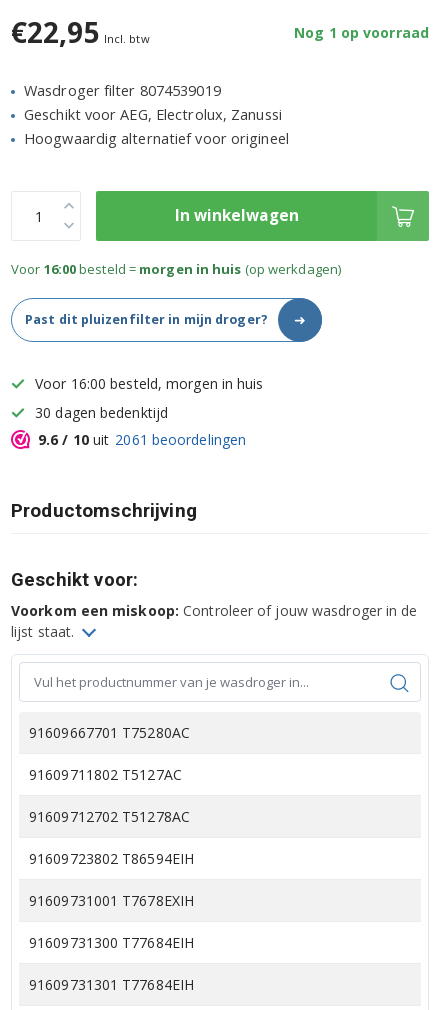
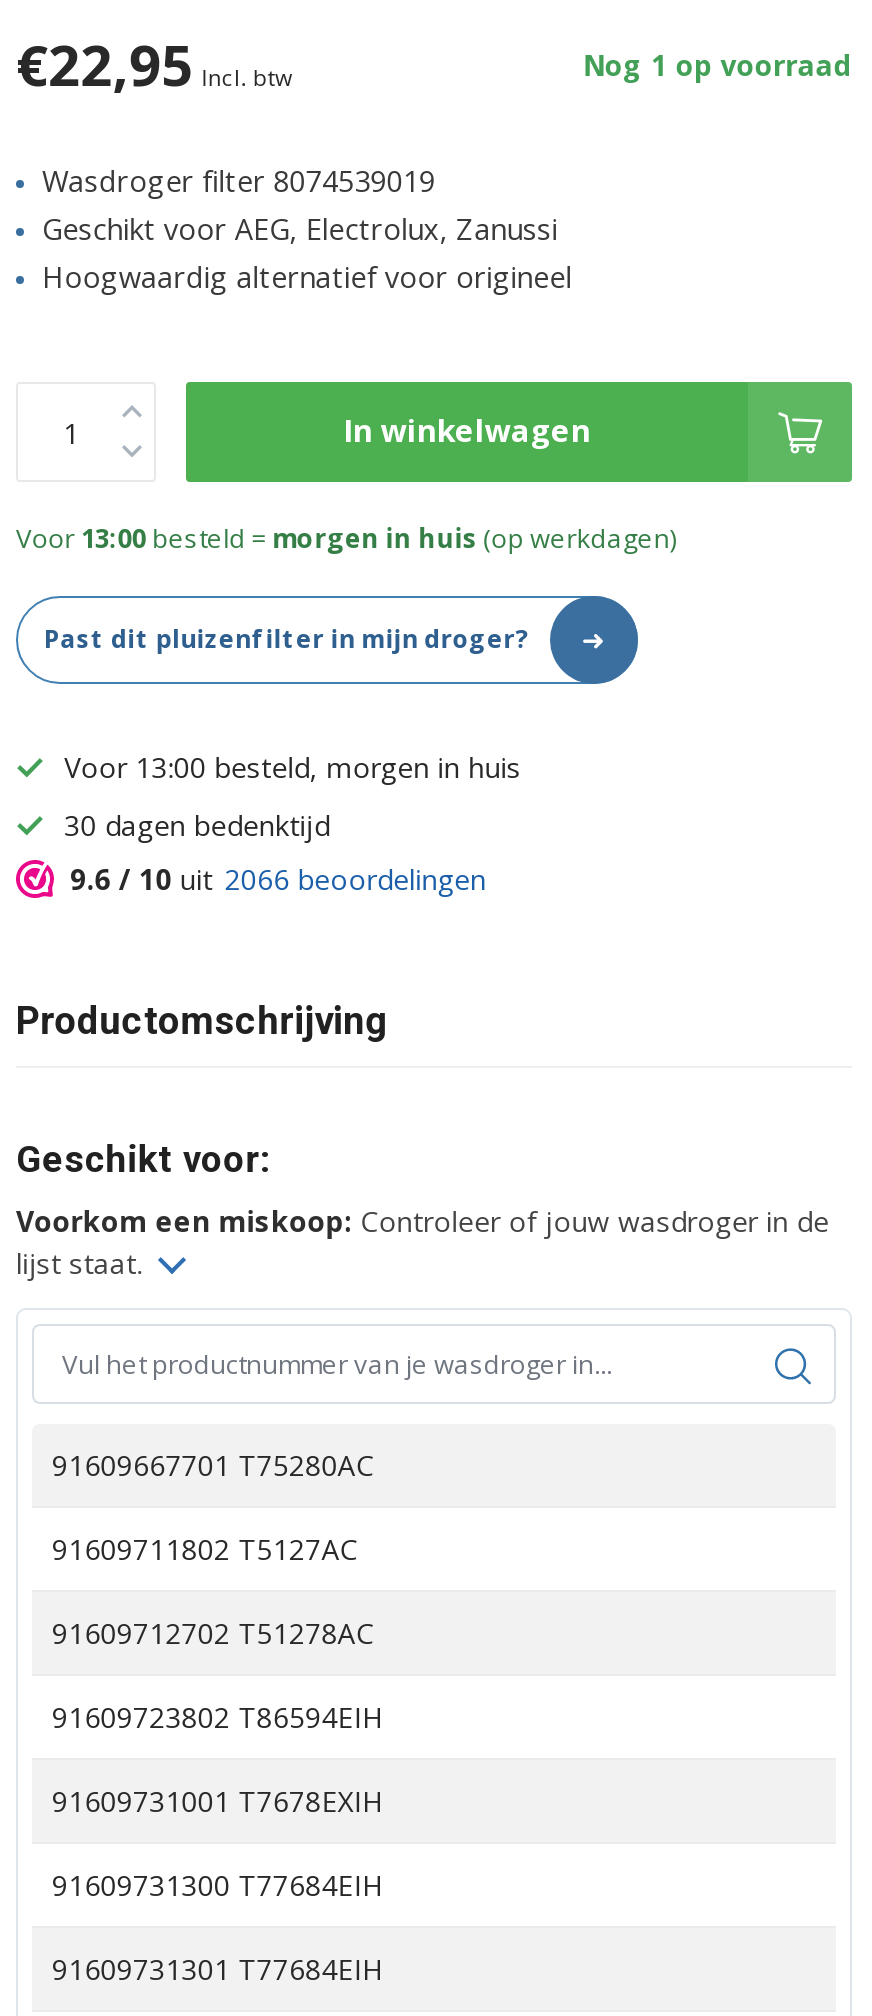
- Voor 16:00 besteld = morgen in huis (op werkdagen)
+ Voor 13:00 besteld = morgen in huis (op werkdagen)

- Voor 16:00 besteld, morgen in huis
+ Voor 13:00 besteld, morgen in huis

- 9.6 / 10 uit 2061 beoordelingen
+ 9.6 / 10 uit 2066 beoordelingen
